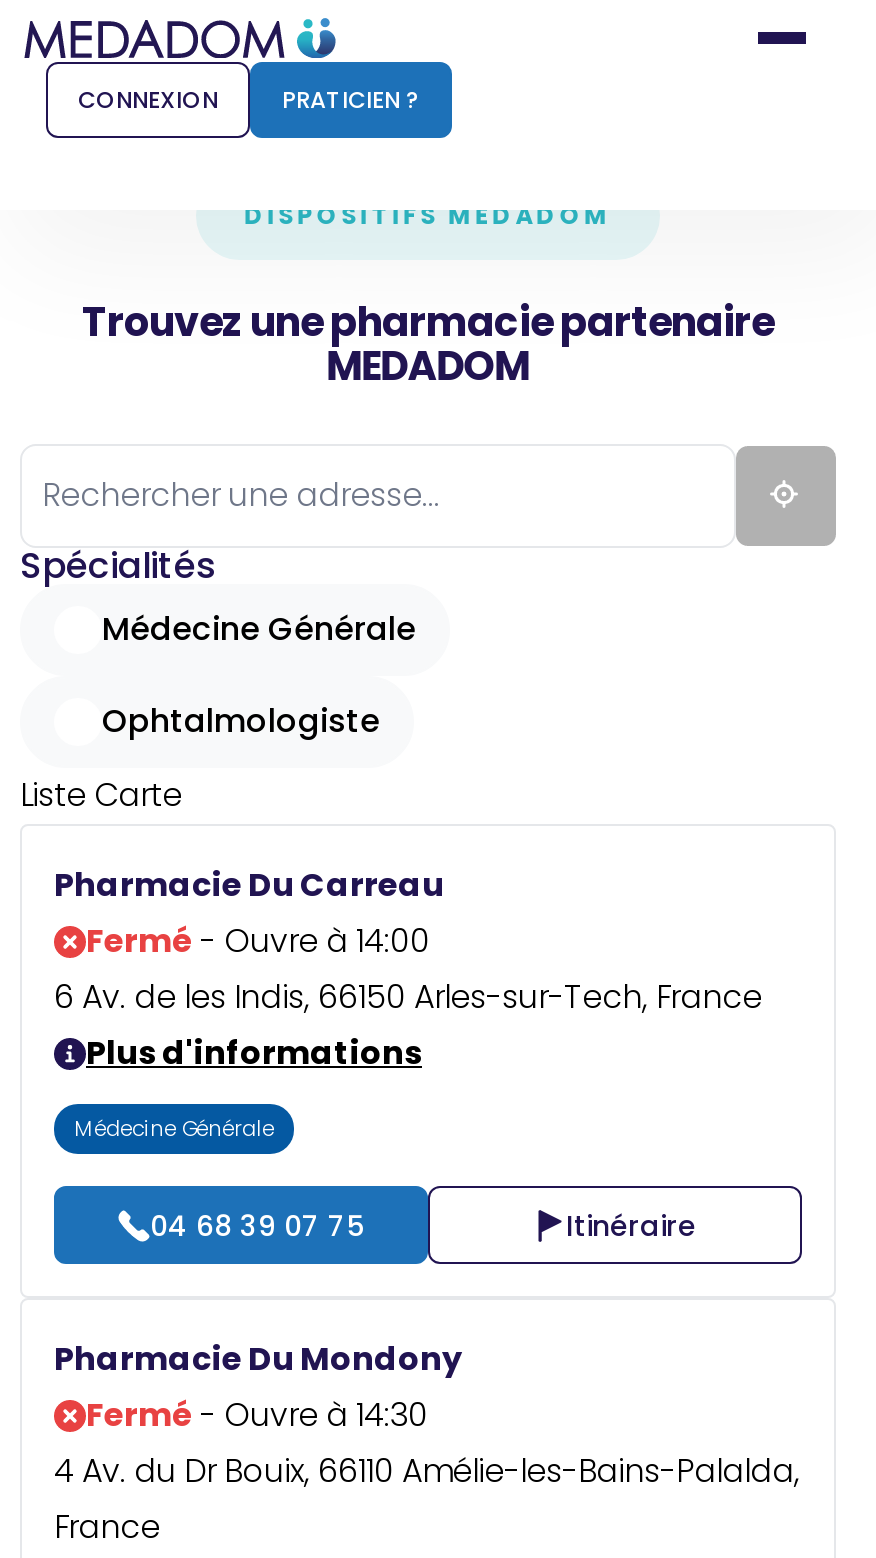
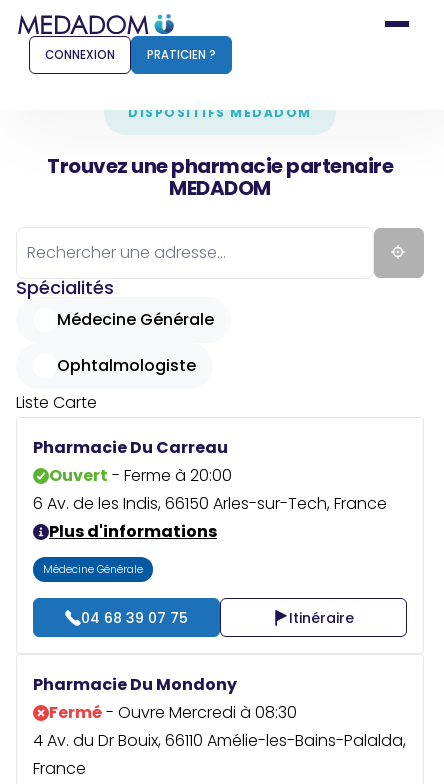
- Fermé - Ouvre à 14:00
+ Ouvert - Ferme à 20:00

- Fermé - Ouvre à 14:30
+ Fermé - Ouvre Mercredi à 08:30
